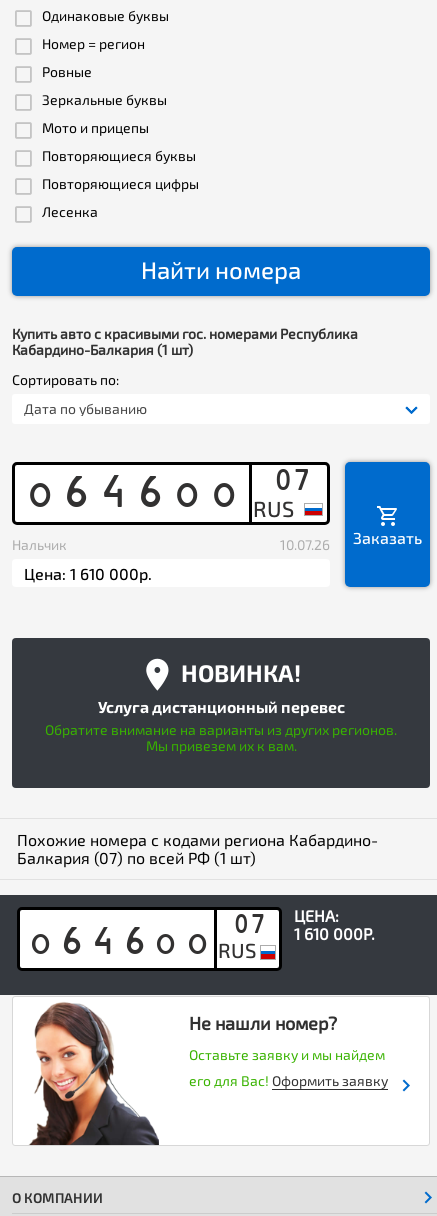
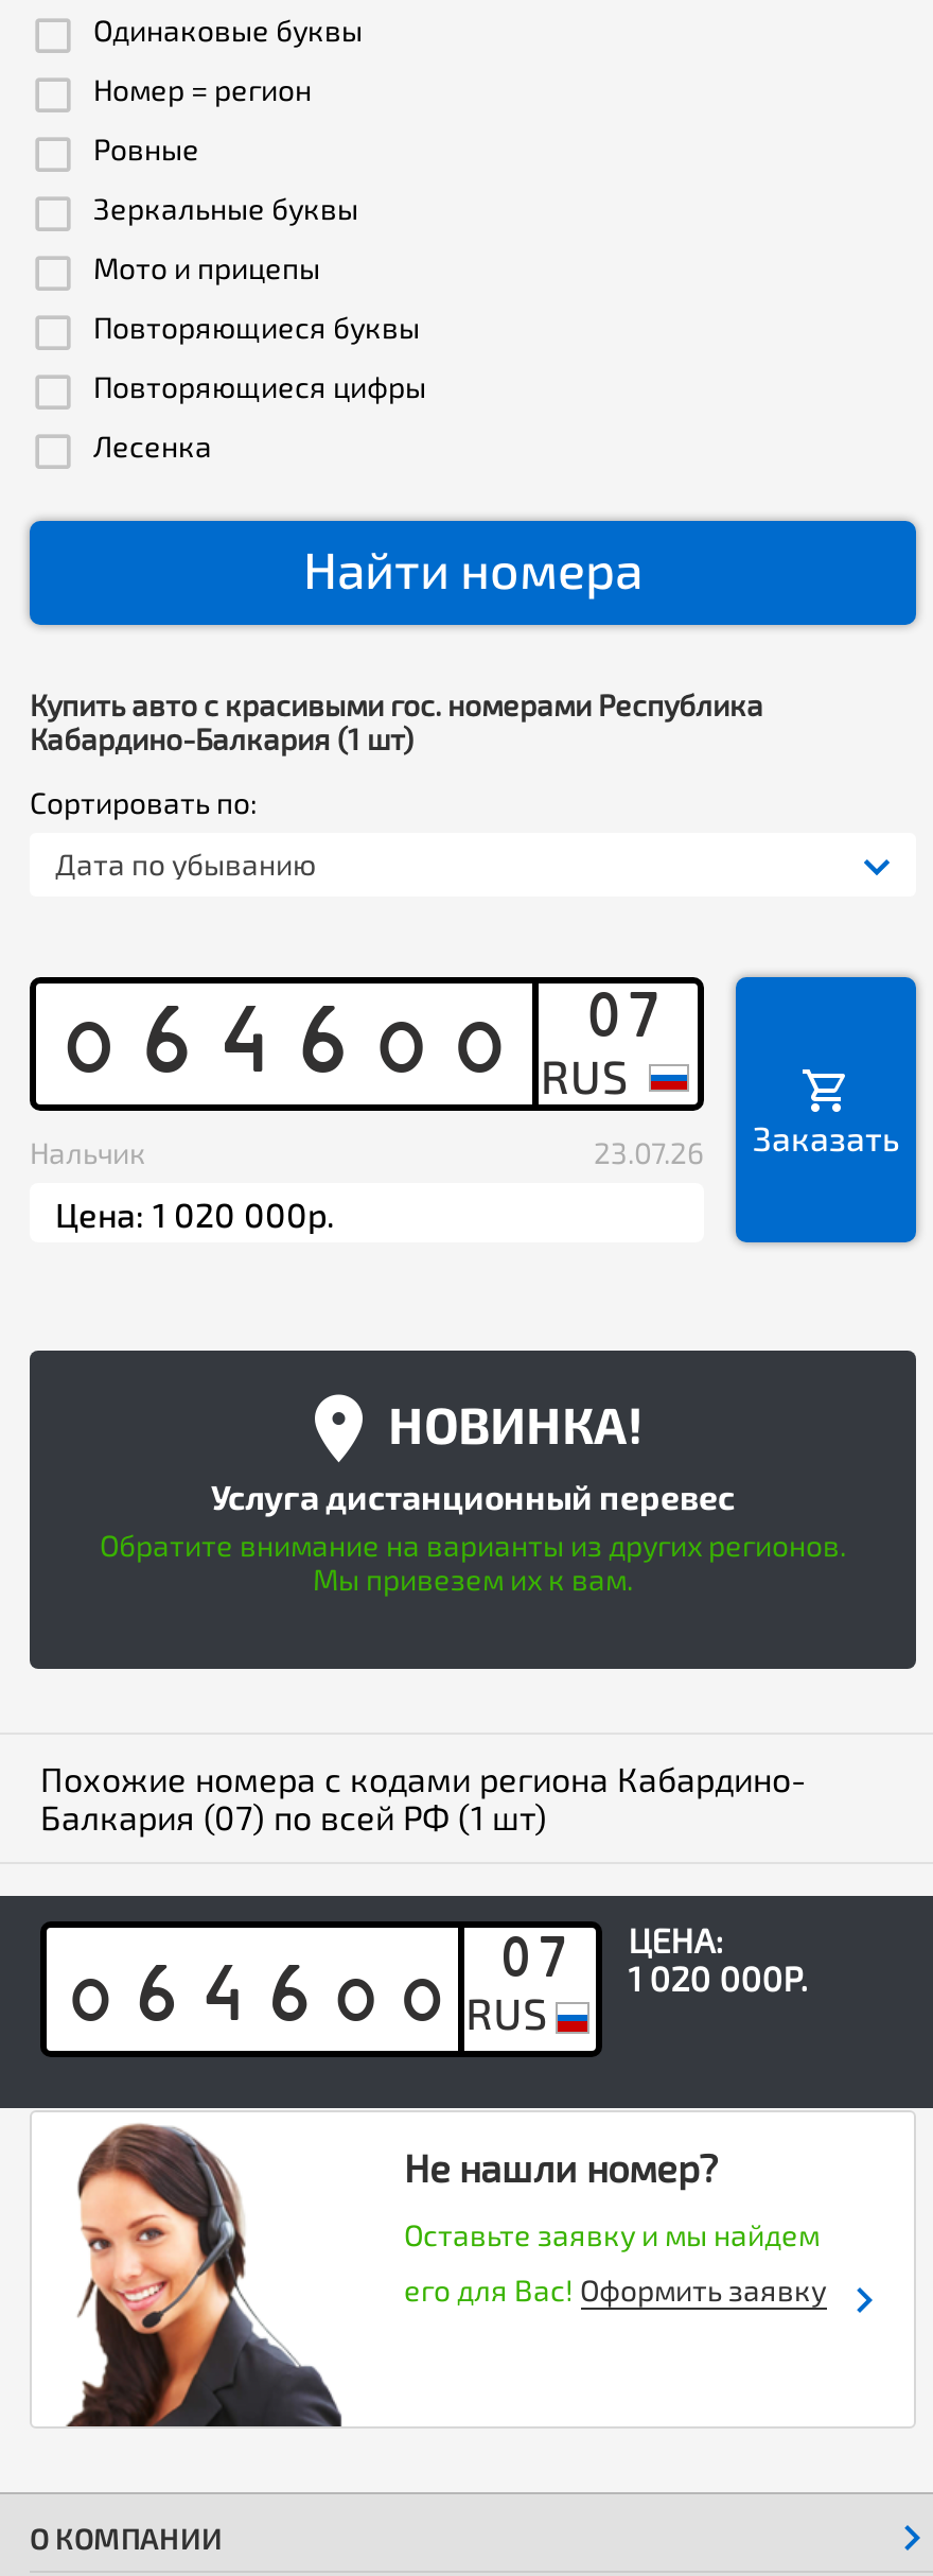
- 10.07.26 Заказать
+ 23.07.26 Заказать

- 07 1 610 000Р.
+ 07 1 020 000Р.
